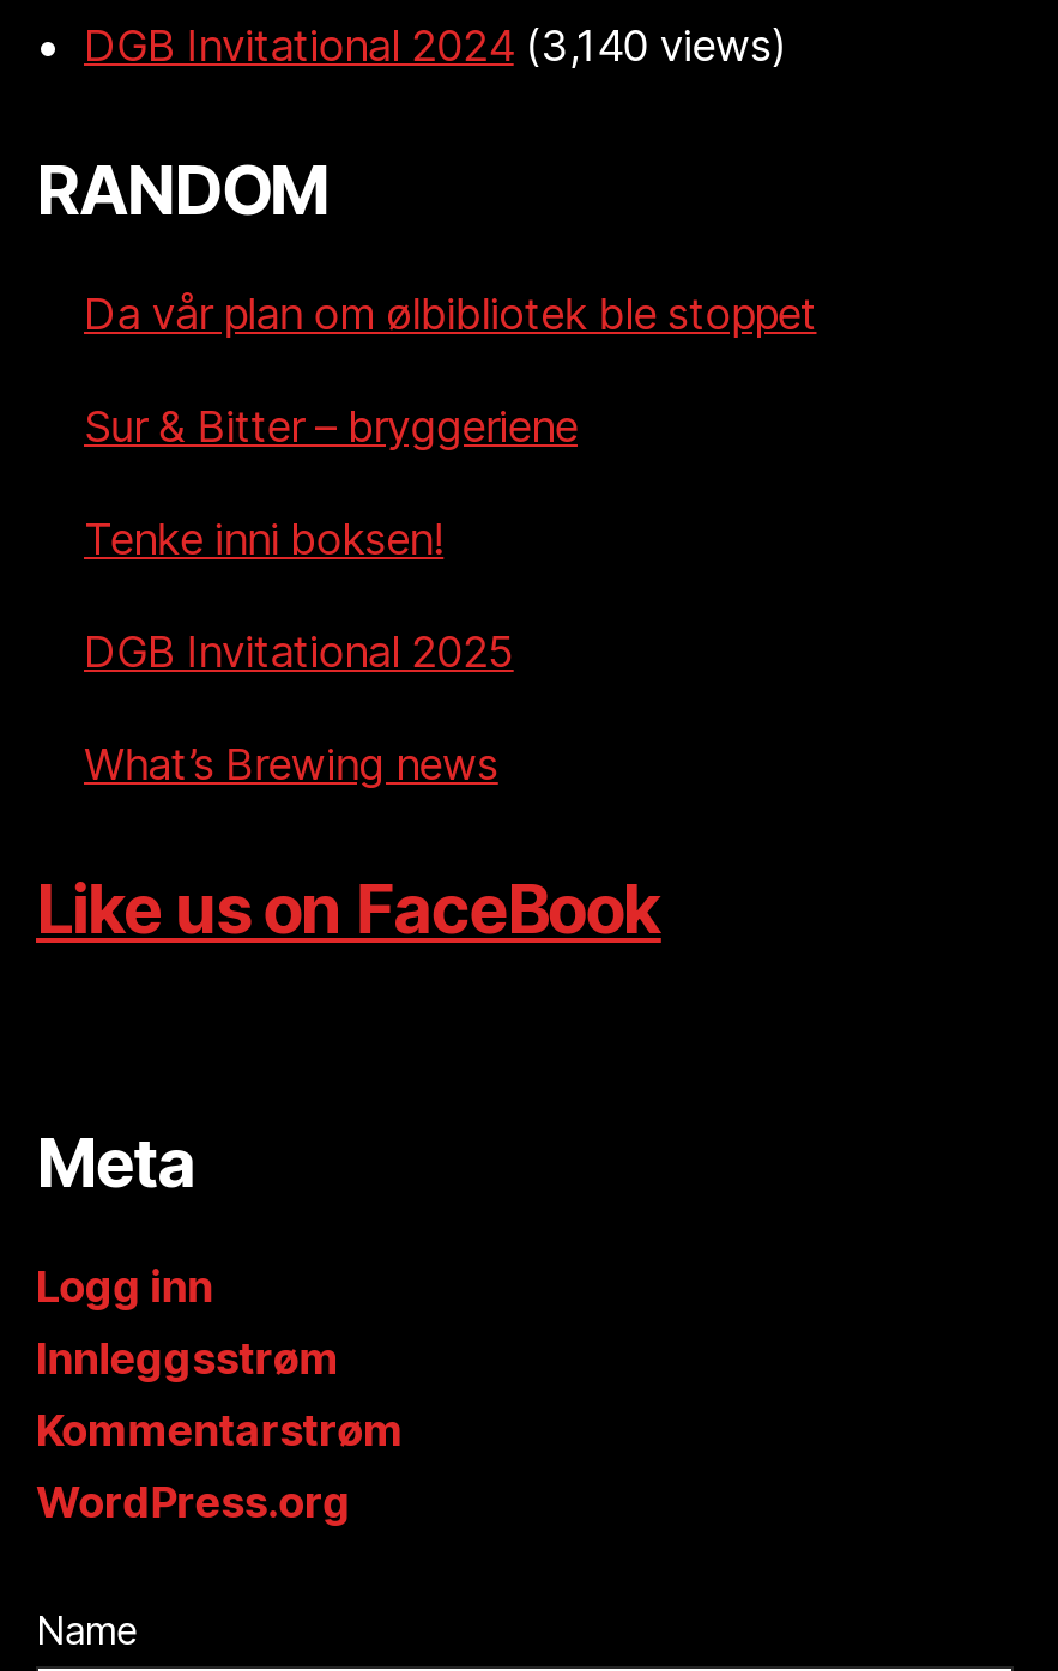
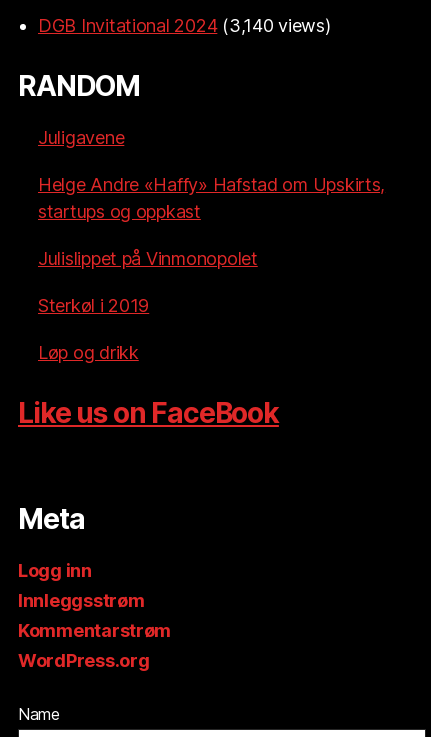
- Da vår plan om ølbibliotek ble stoppet
+ Juligavene

- Sur & Bitter – bryggeriene
+ Helge Andre «Haffy» Hafstad om Upskirts,
+ startups og oppkast

- Tenke inni boksen!
+ Julislippet på Vinmonopolet

- DGB Invitational 2025
+ Sterkøl i 2019

- What’s Brewing news
+ Løp og drikk
